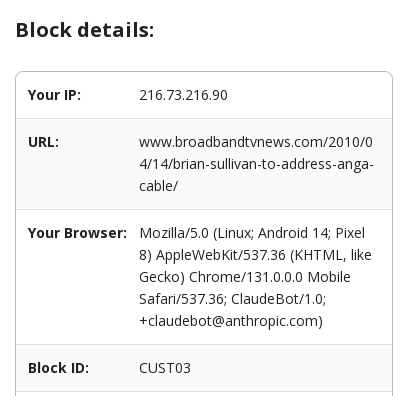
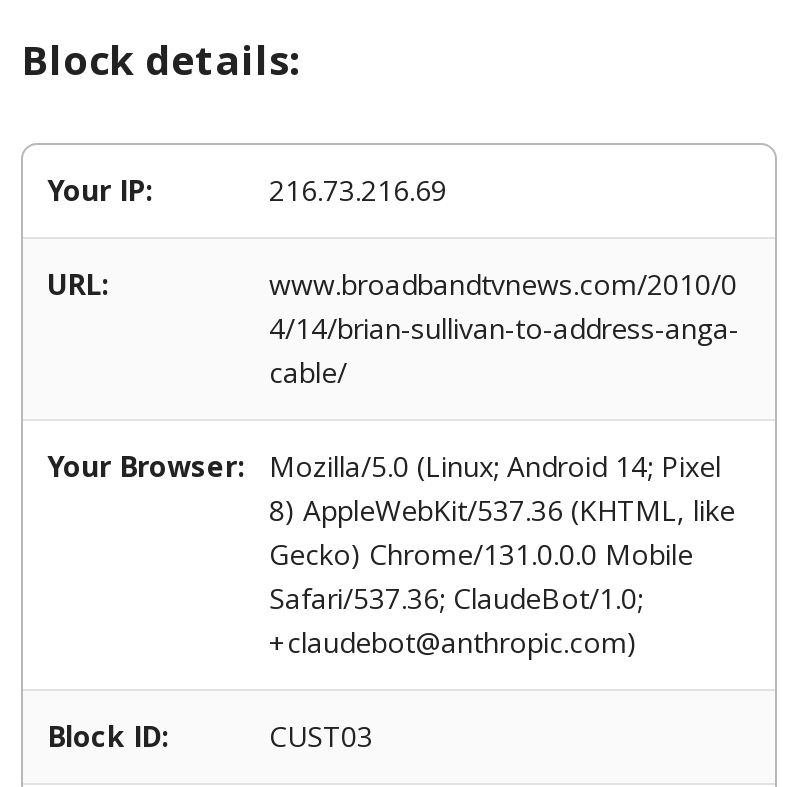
- 216.73.216.90
+ 216.73.216.69
